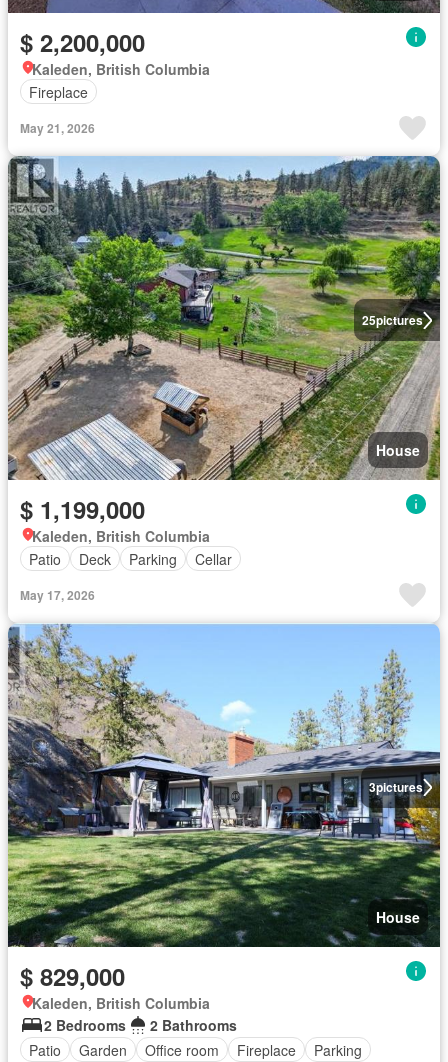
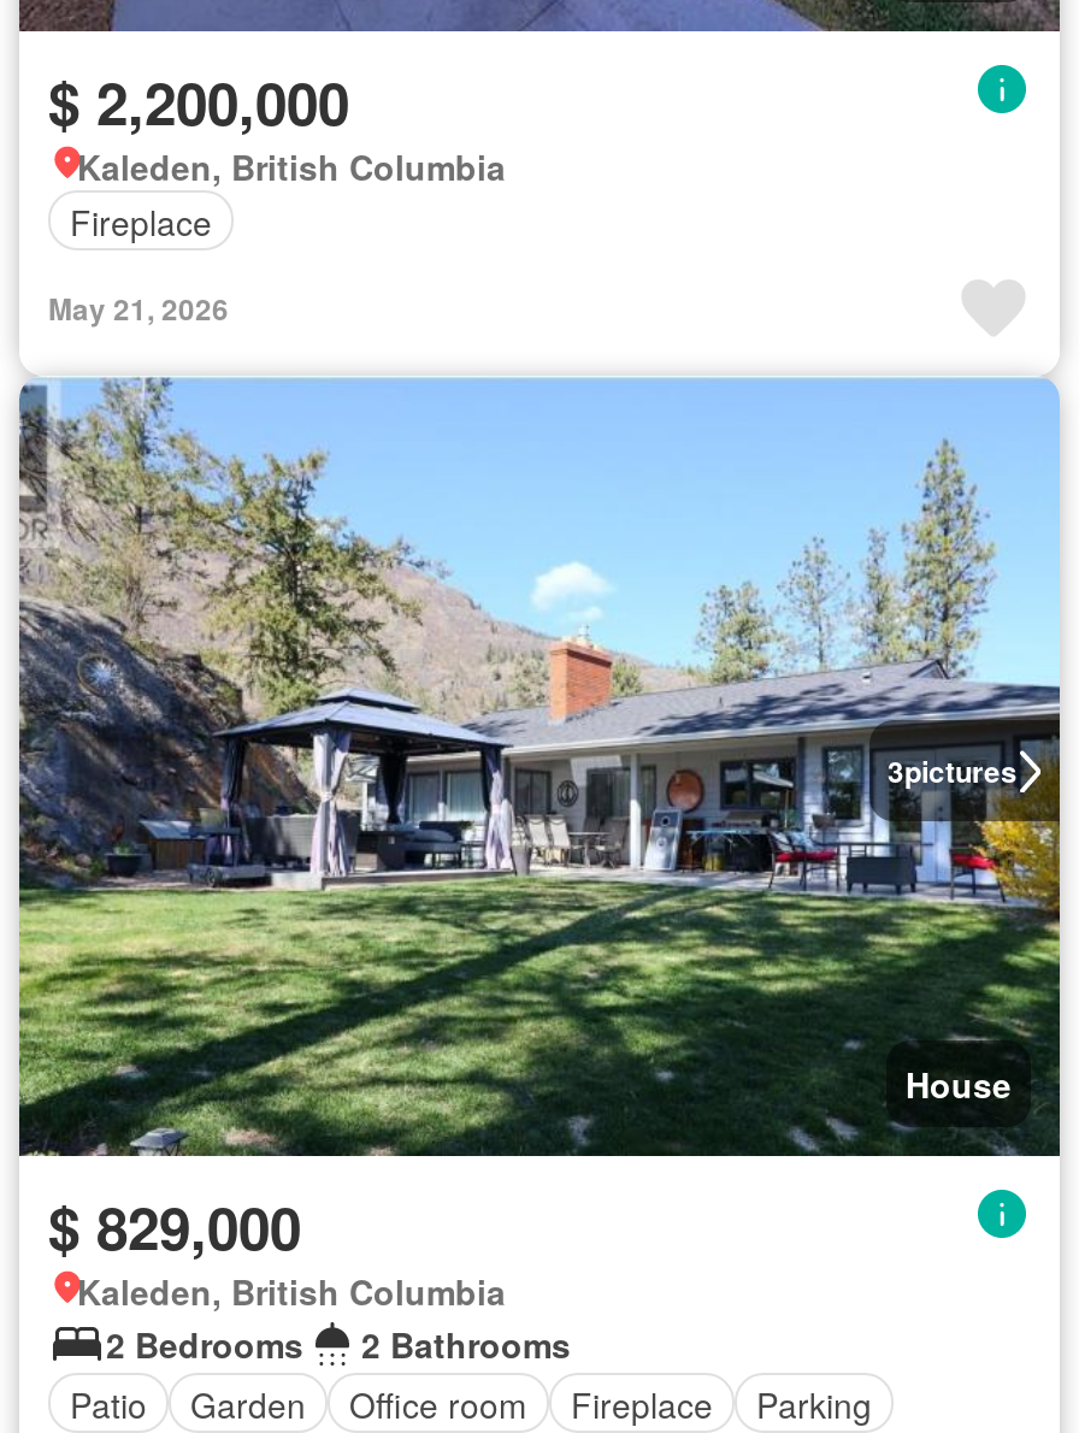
- [image]
- 25pictures

- House
- $ 1,199,000
- Kaleden, British Columbia
- Patio
- Deck
- Parking
- Cellar
- May 17, 2026
